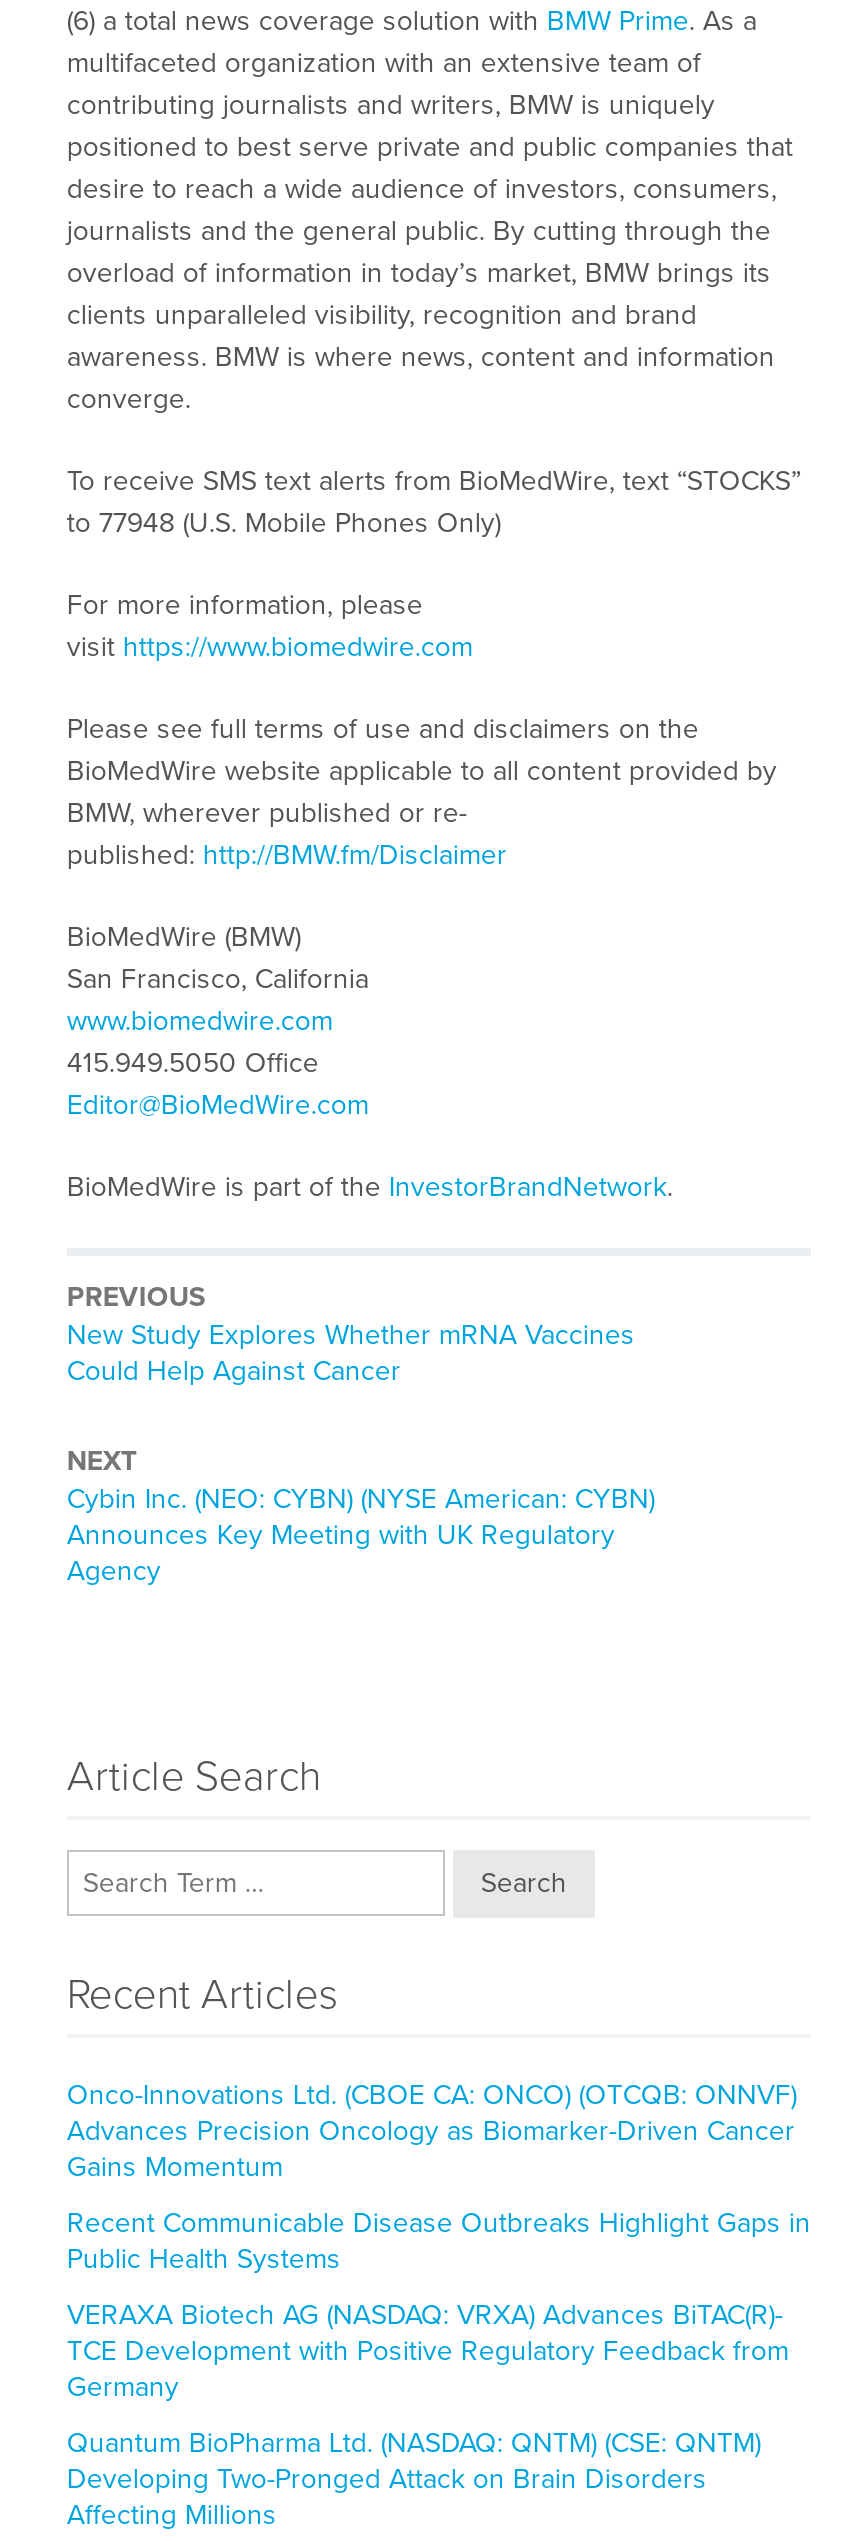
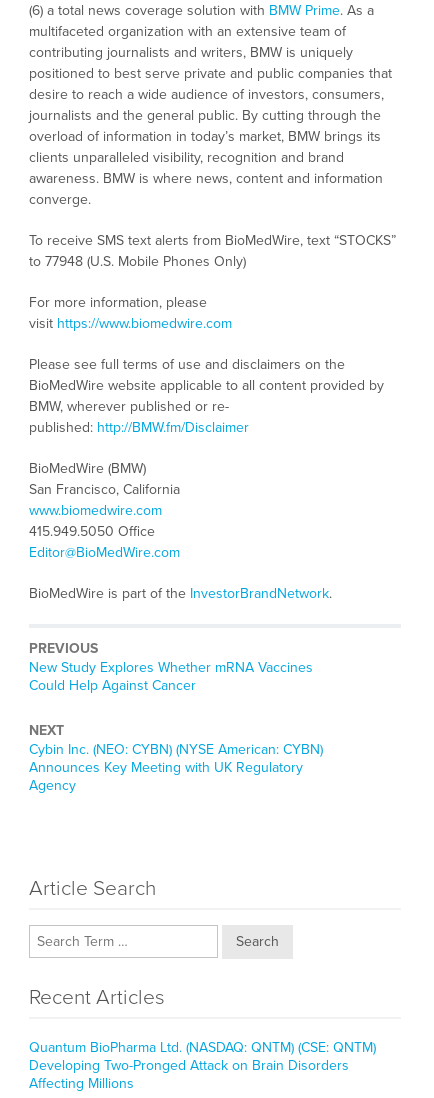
- Onco-Innovations Ltd. (CBOE CA: ONCO) (OTCQB: ONNVF)
- Advances Precision Oncology as Biomarker-Driven Cancer
- Gains Momentum
- Recent Communicable Disease Outbreaks Highlight Gaps in
- Public Health Systems
- VERAXA Biotech AG (NASDAQ: VRXA) Advances BiTAC(R)-
- TCE Development with Positive Regulatory Feedback from
- Germany
